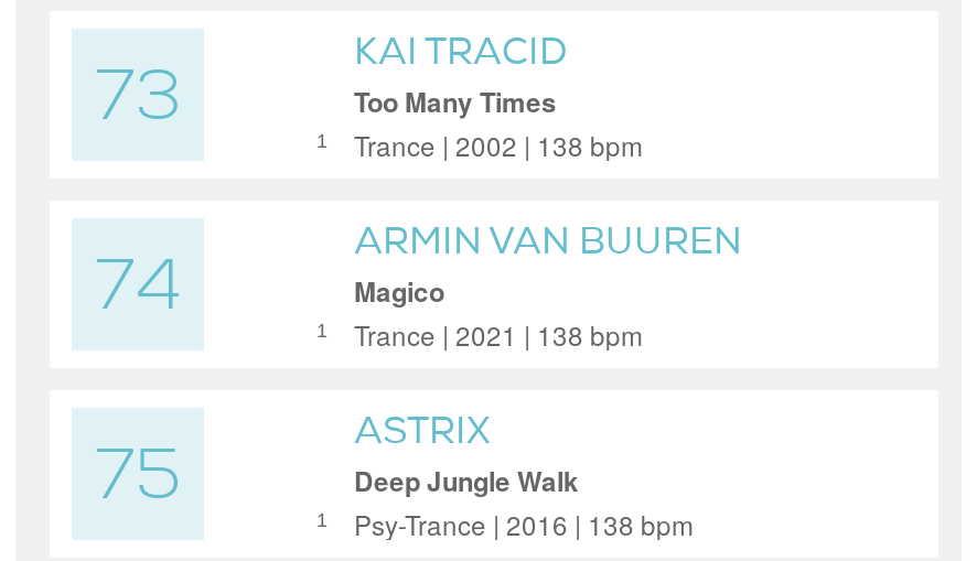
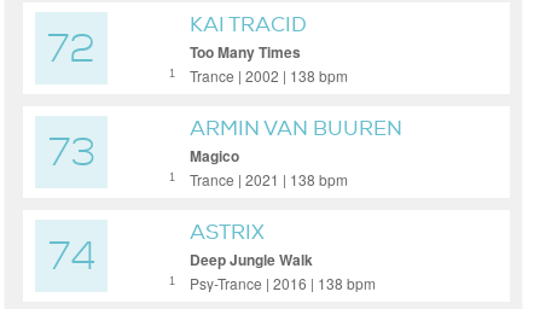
- 73
+ 72

- 74
+ 73

- 75
+ 74
